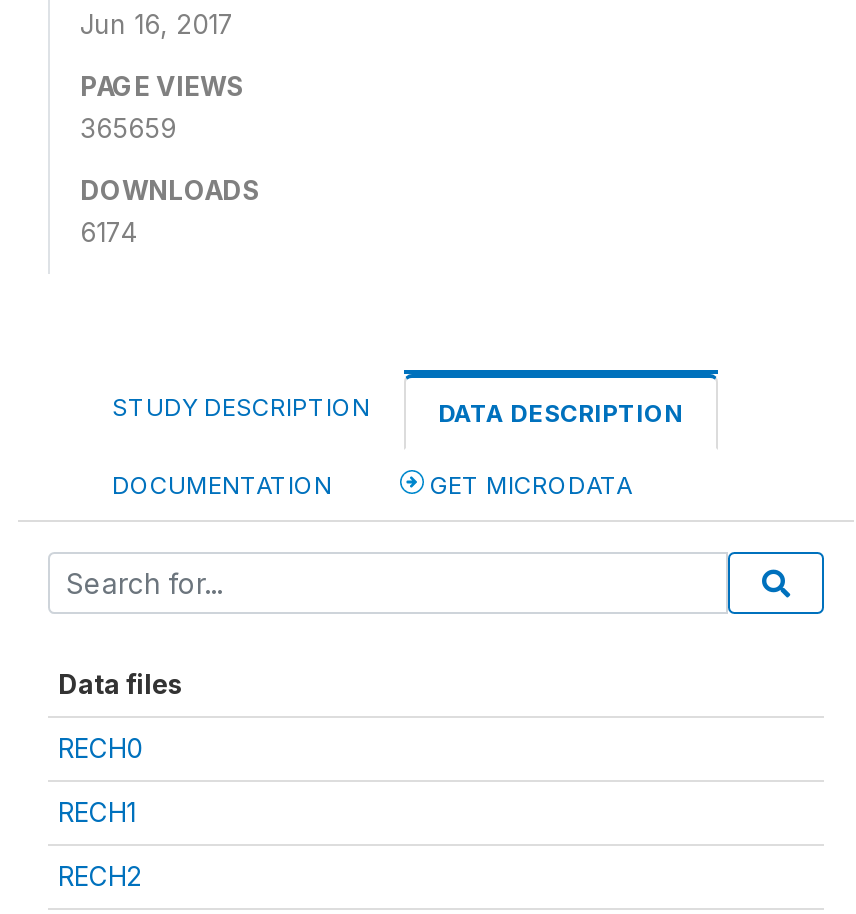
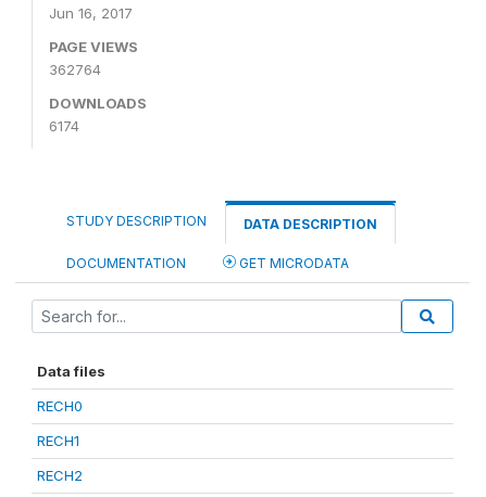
- 365659
+ 362764
